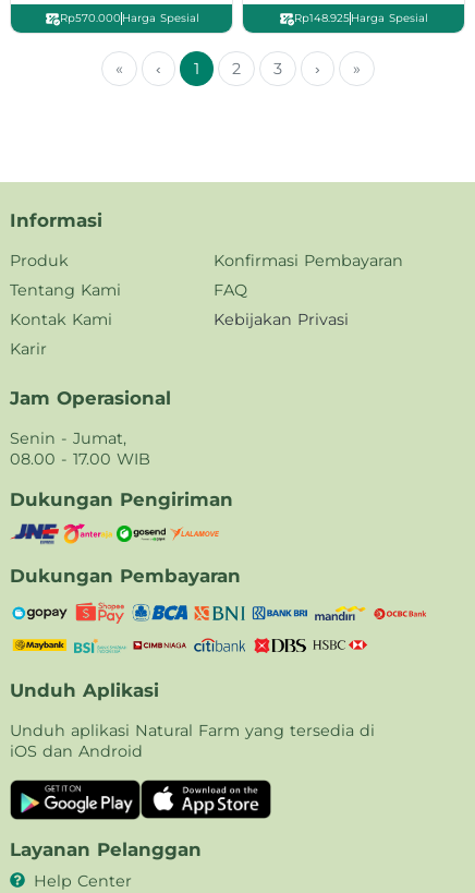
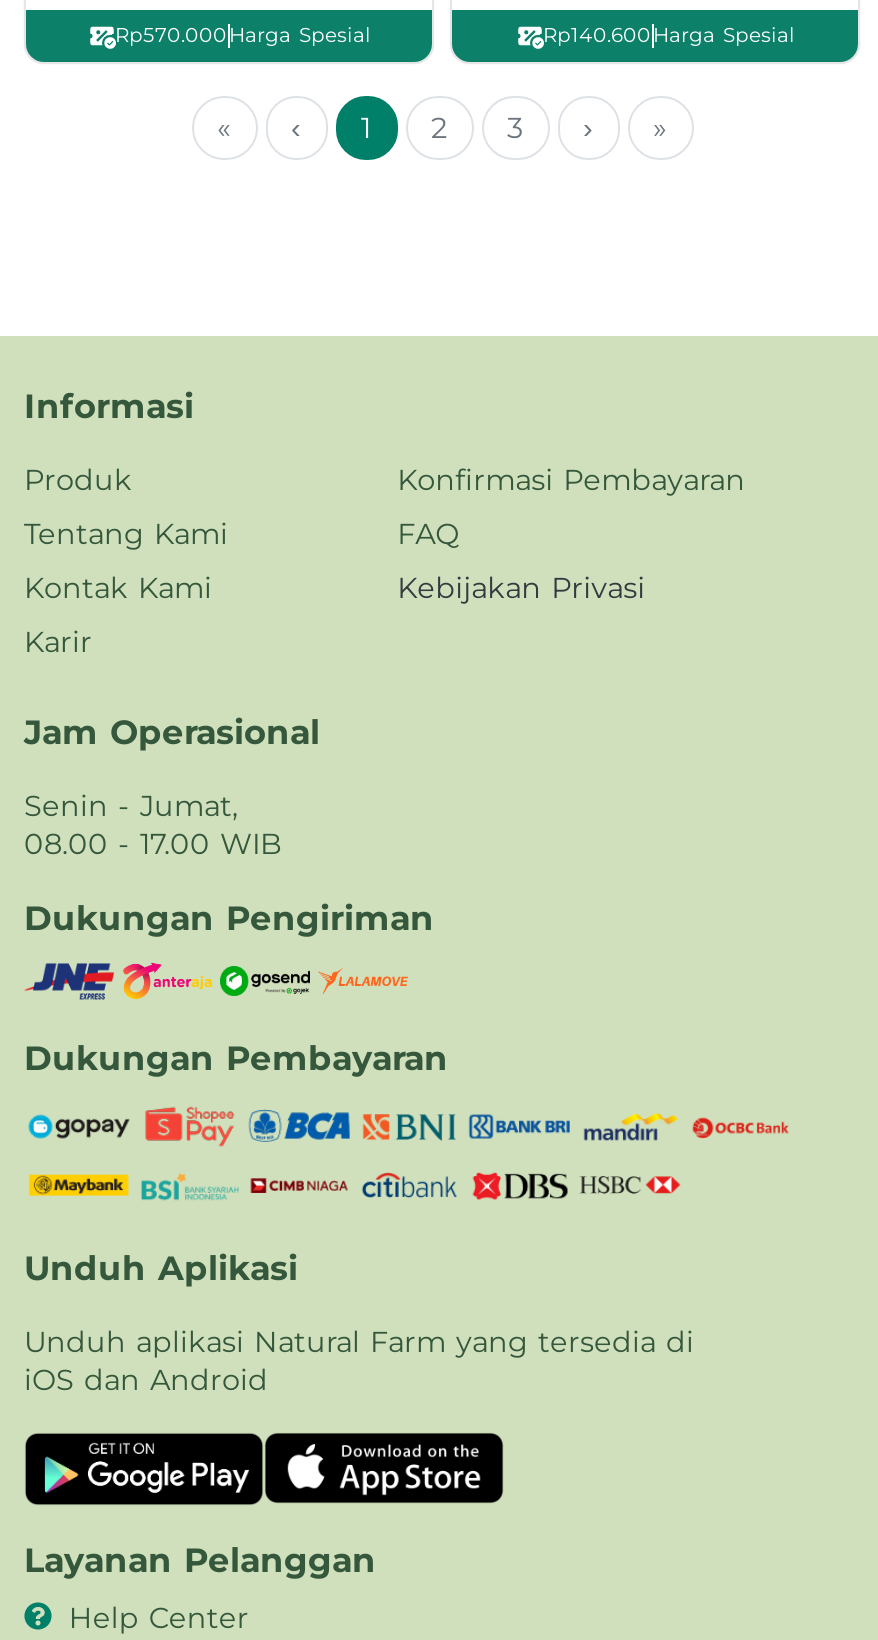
- Rp148.925Harga Spesial
+ Rp140.600Harga Spesial
